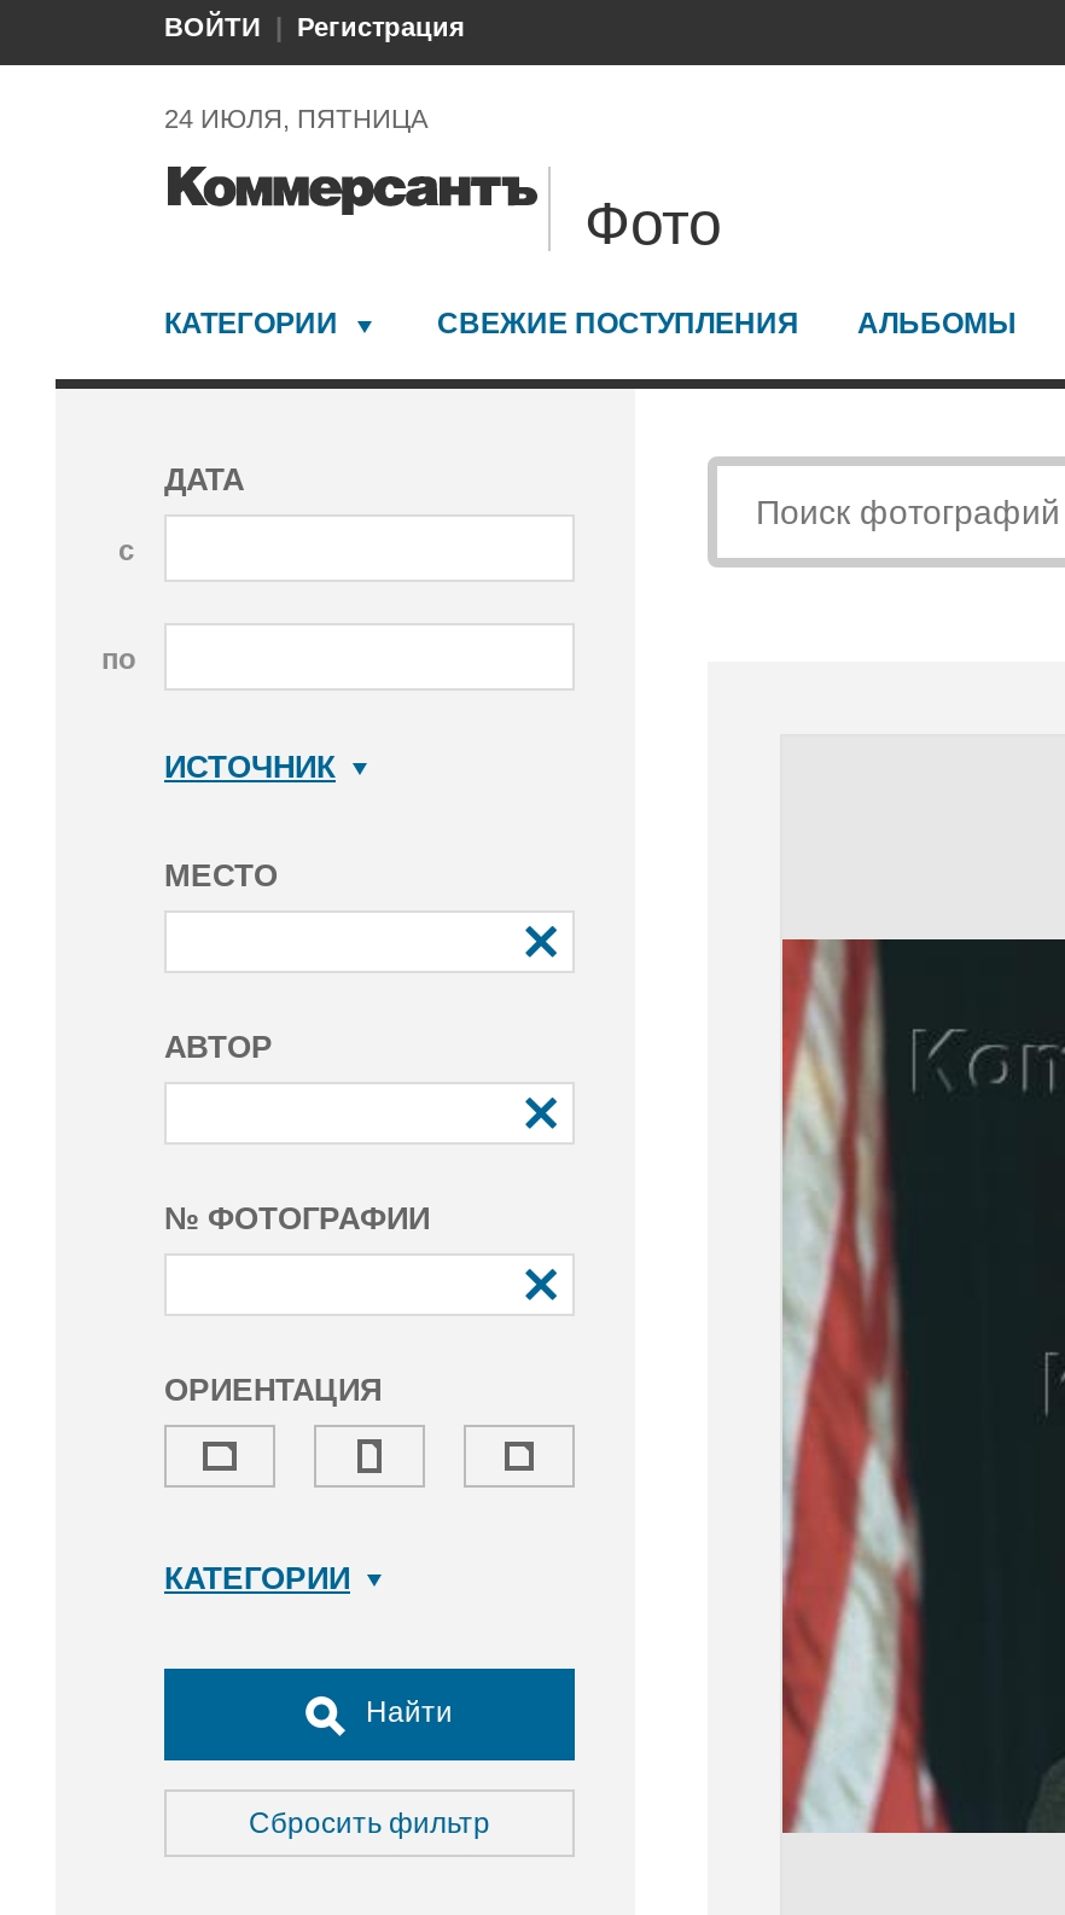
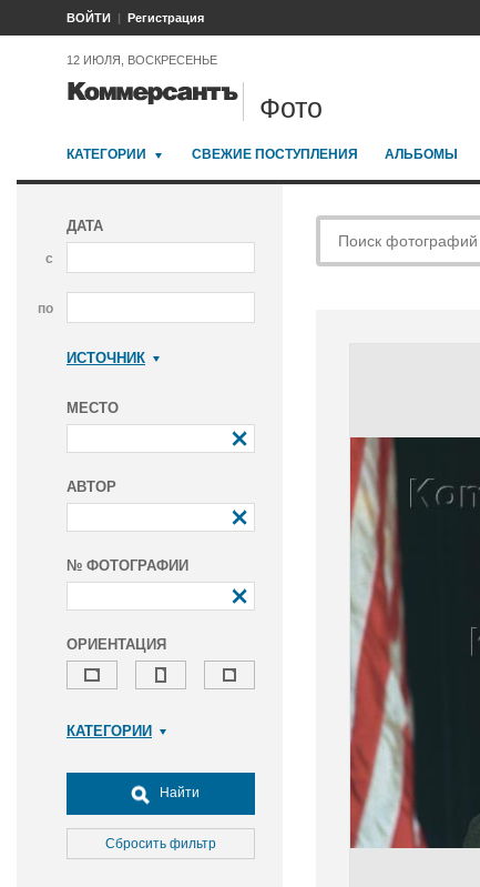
- 24 ИЮЛЯ, ПЯТНИЦА
+ 12 ИЮЛЯ, ВОСКРЕСЕНЬЕ
